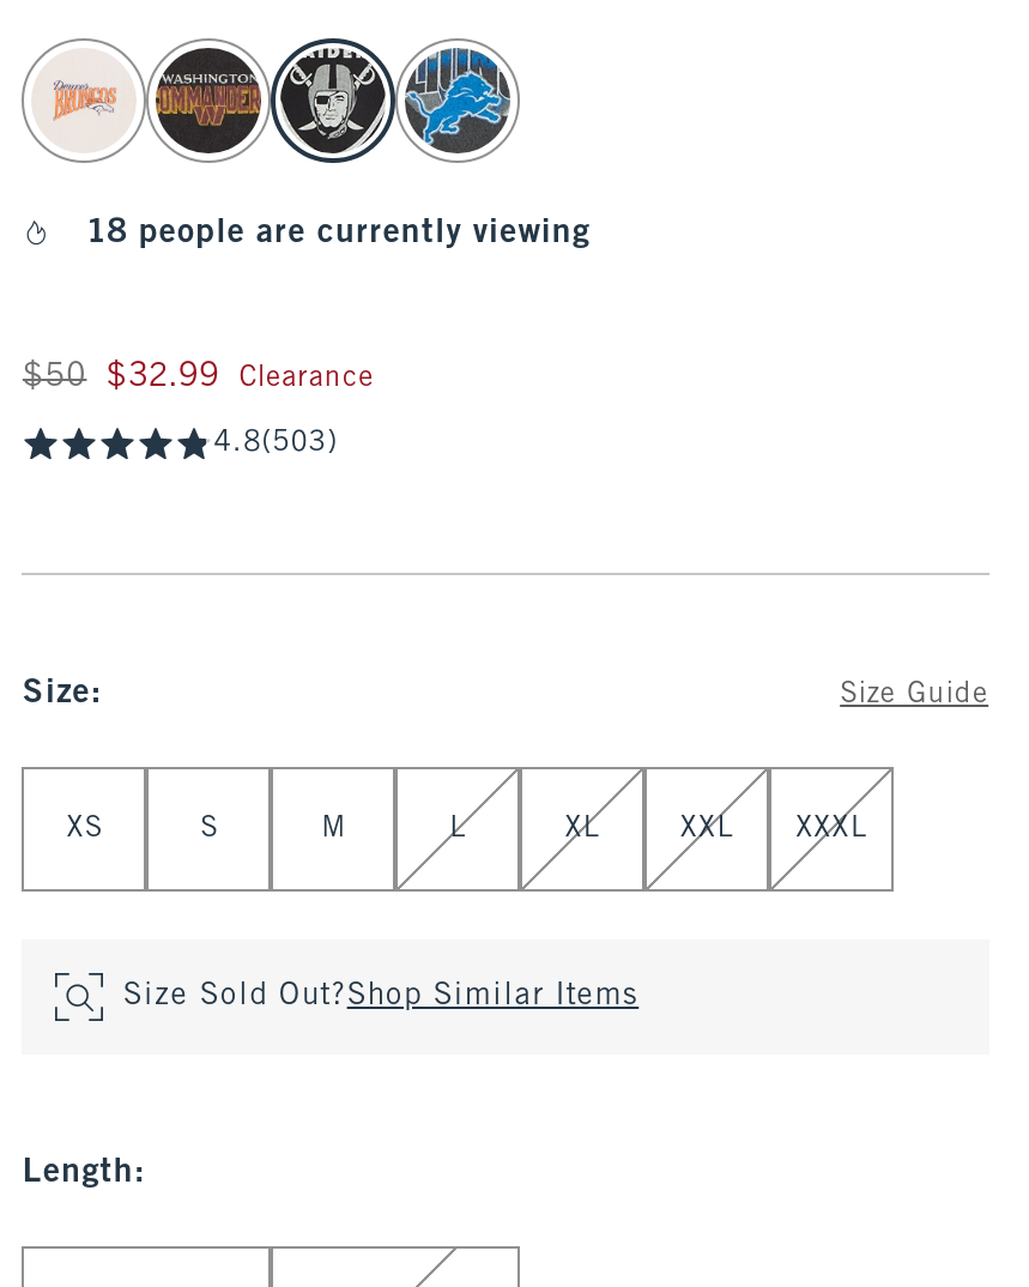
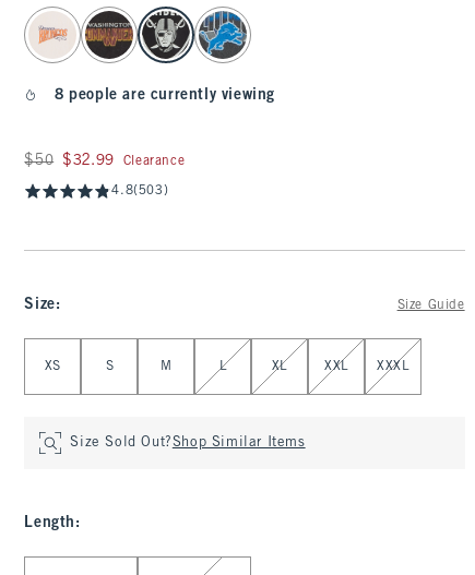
- 18 people are currently viewing
+ 8 people are currently viewing
